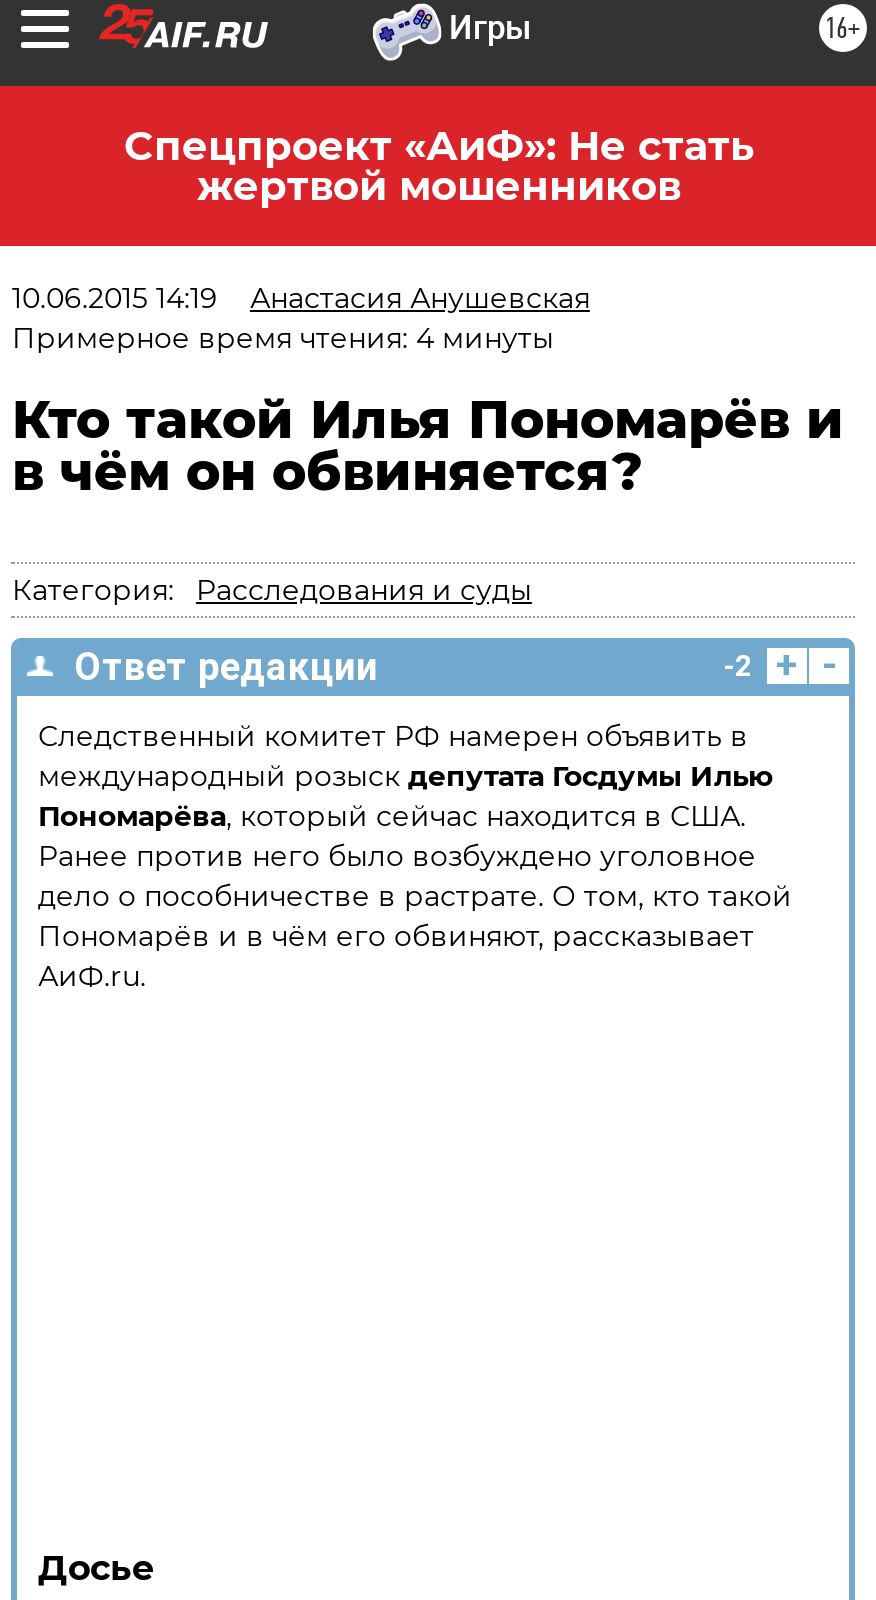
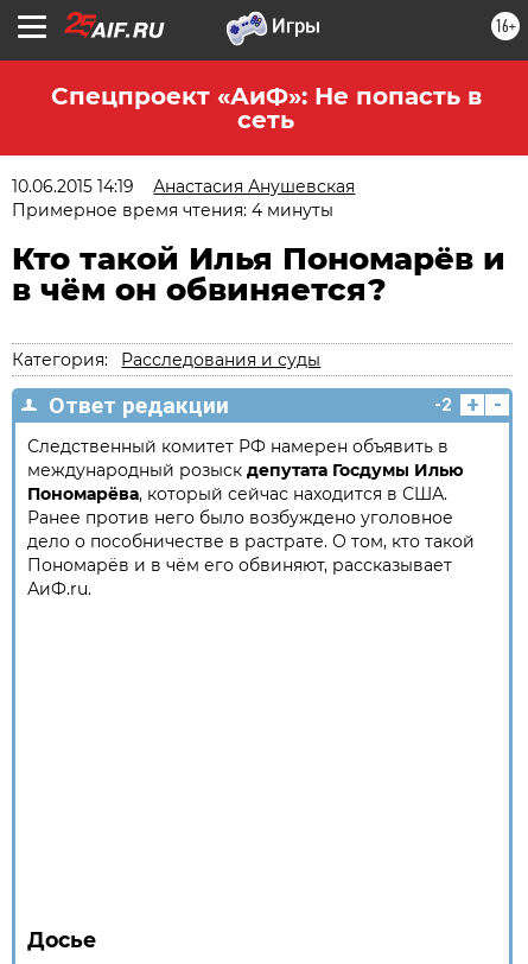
- Спецпроект «АиФ»: Не стать
- жертвой мошенников
+ Спецпроект «АиФ»: Не попасть в
+ сеть
